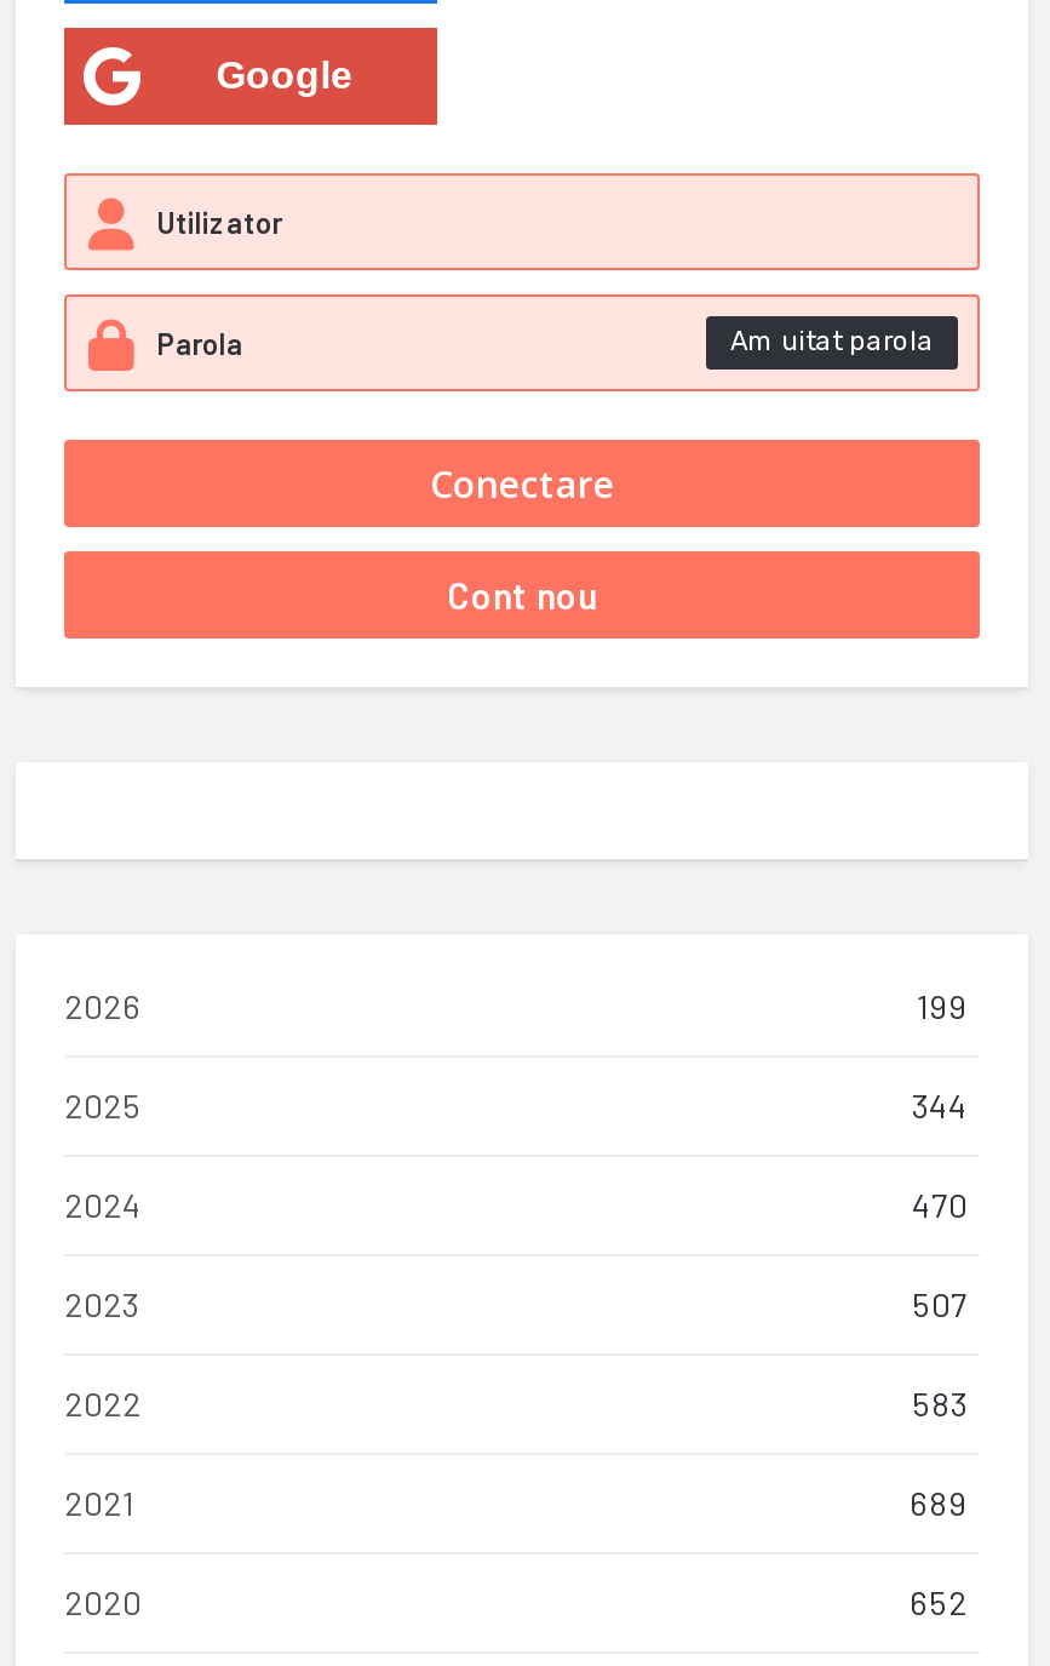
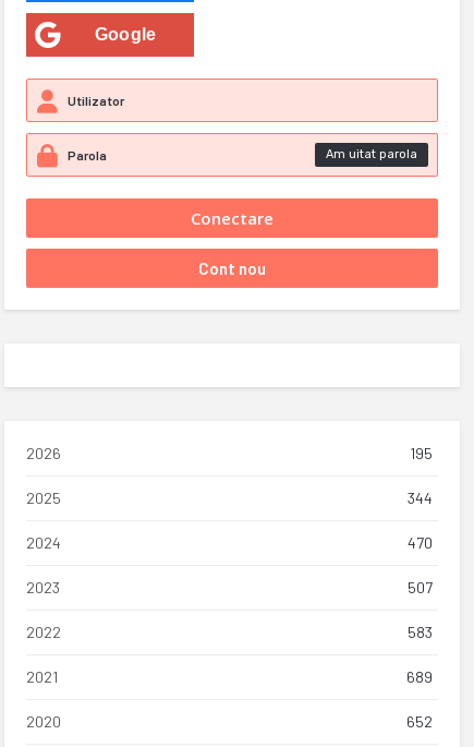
- 199
+ 195
